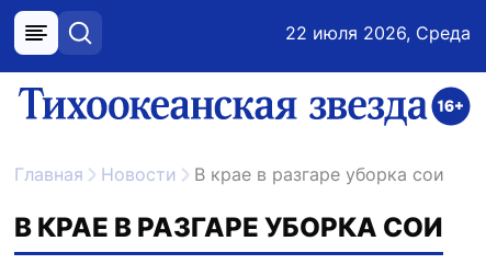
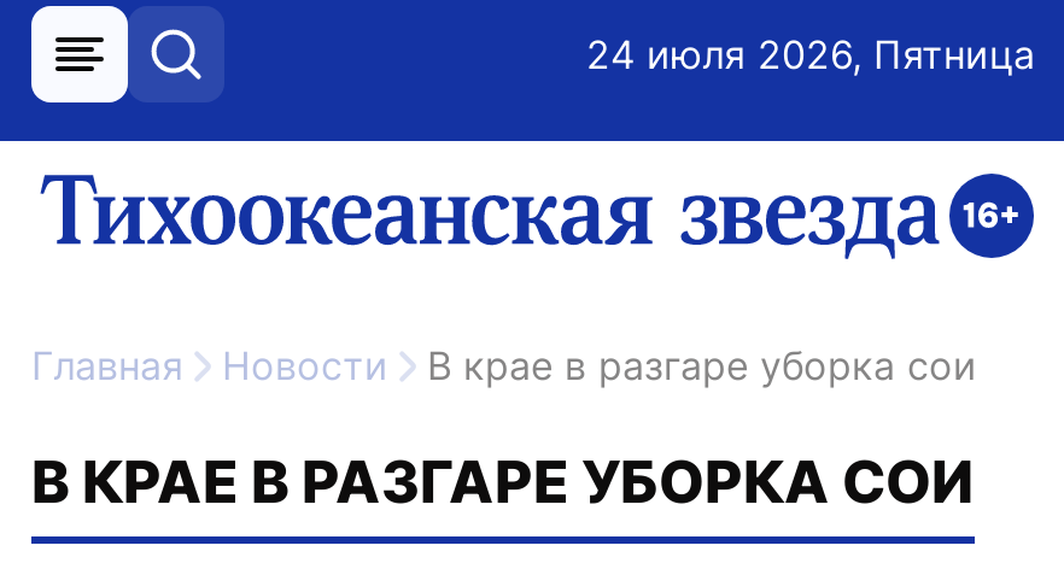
- 22 июля 2026, Среда
+ 24 июля 2026, Пятница
